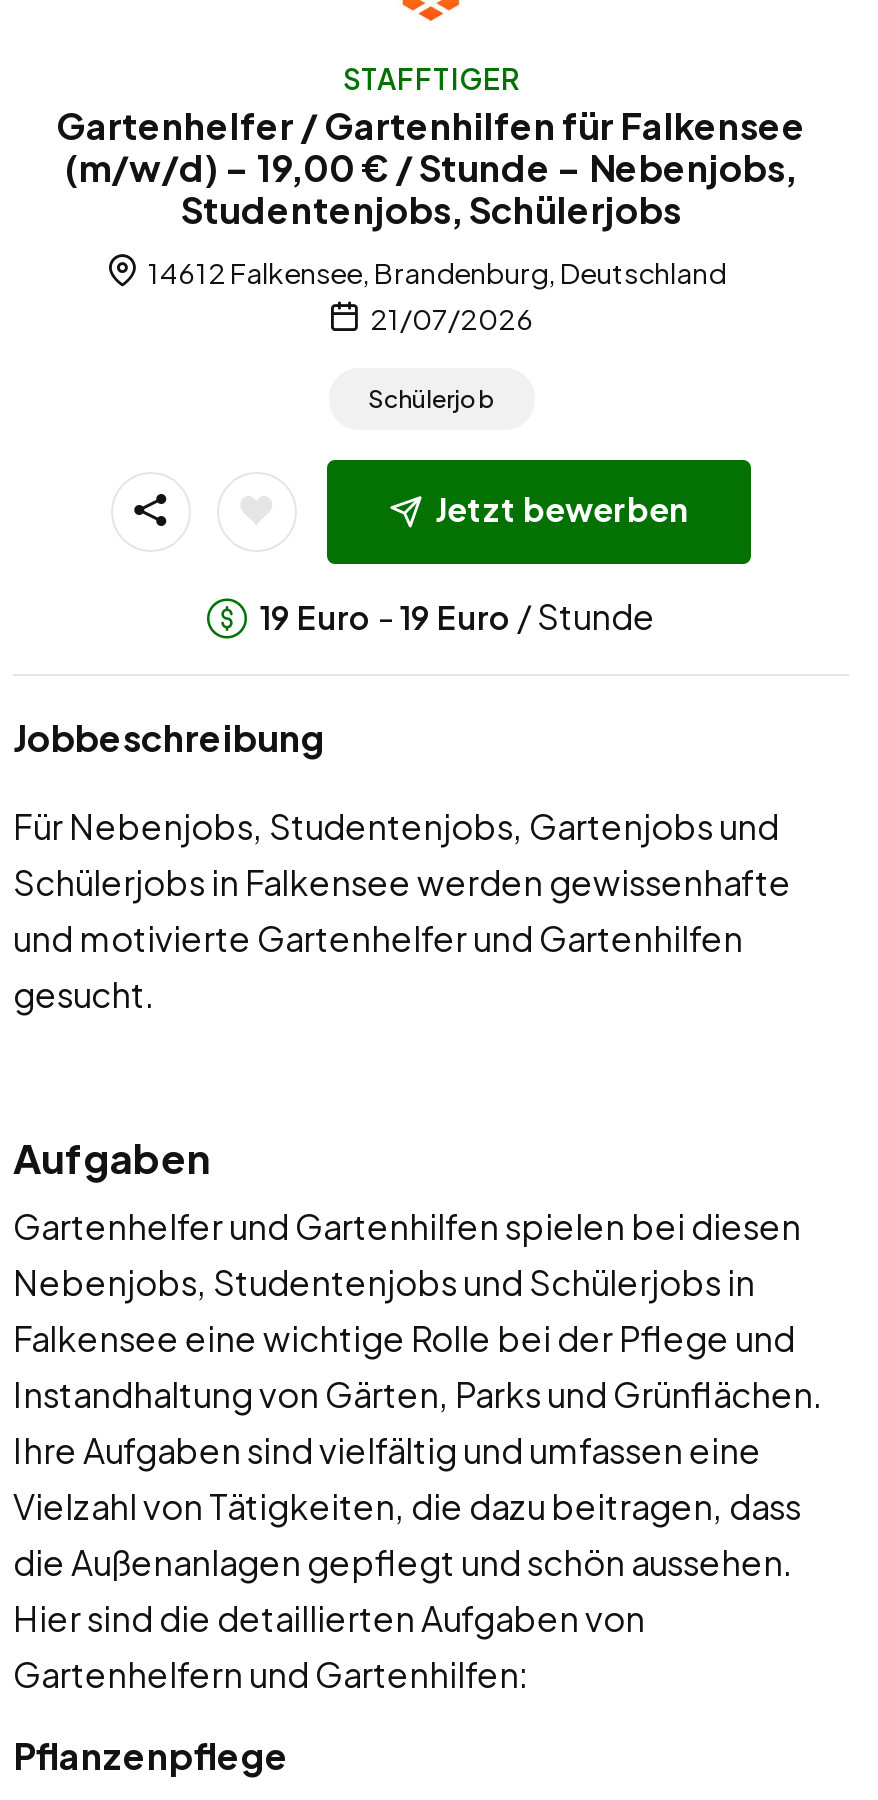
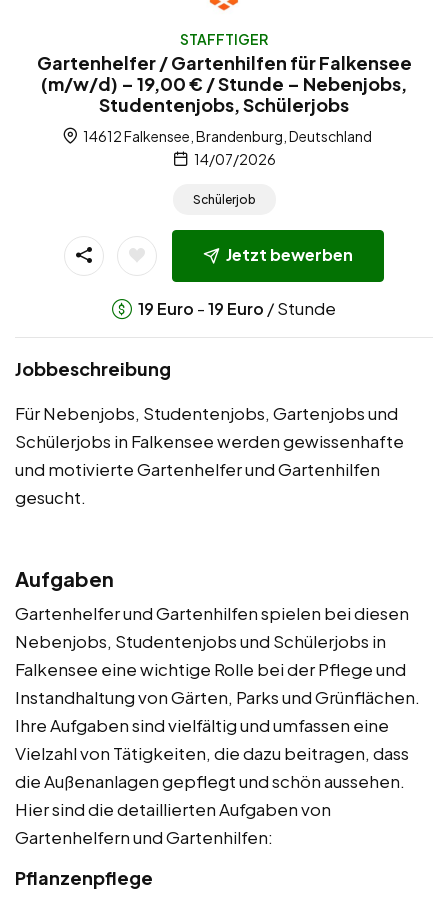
- 21/07/2026
+ 14/07/2026
